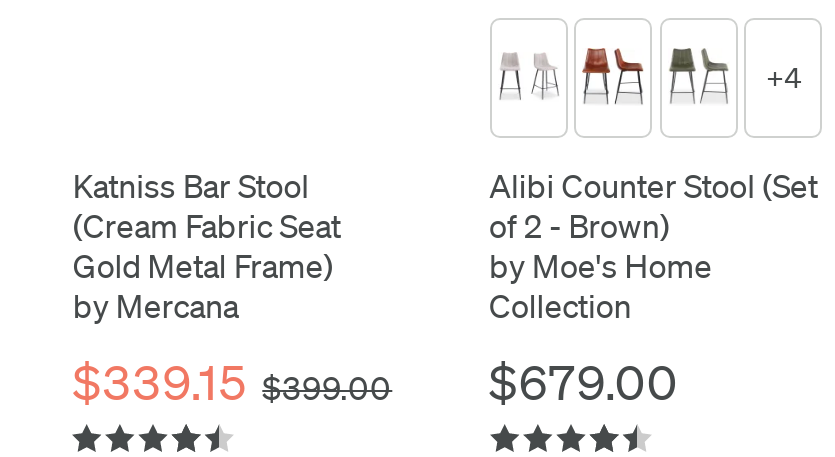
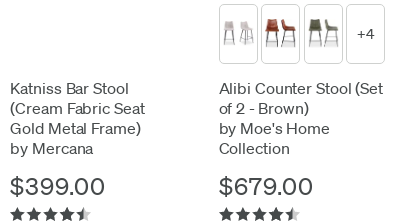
- $339.15 $399.00
+ $399.00
